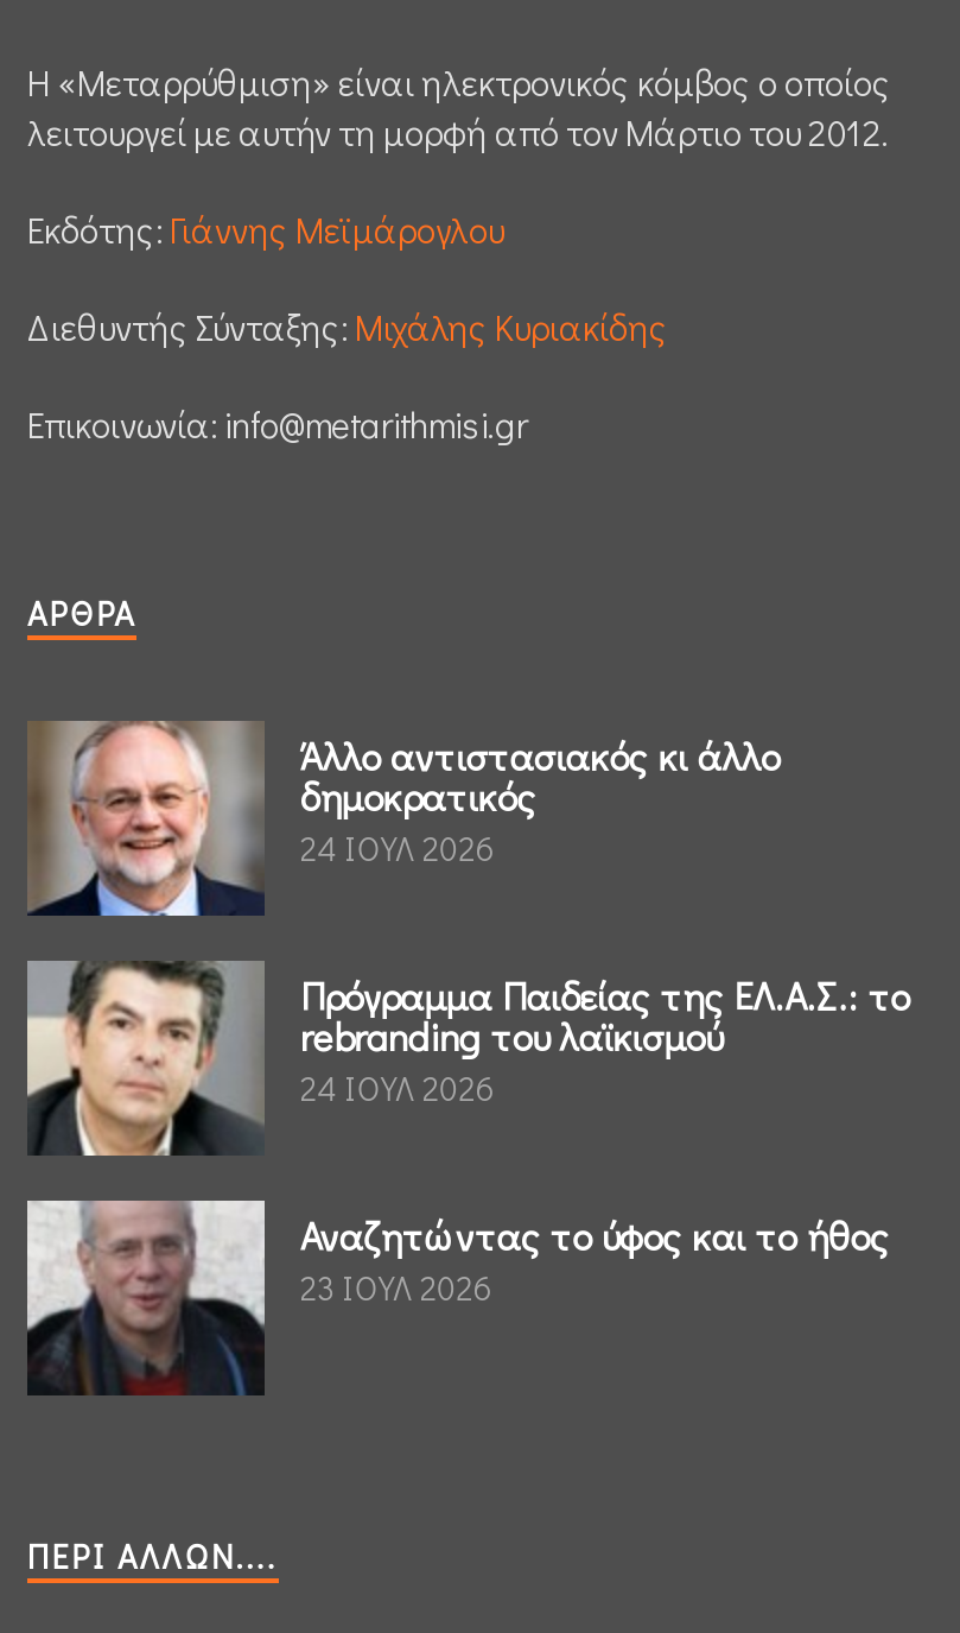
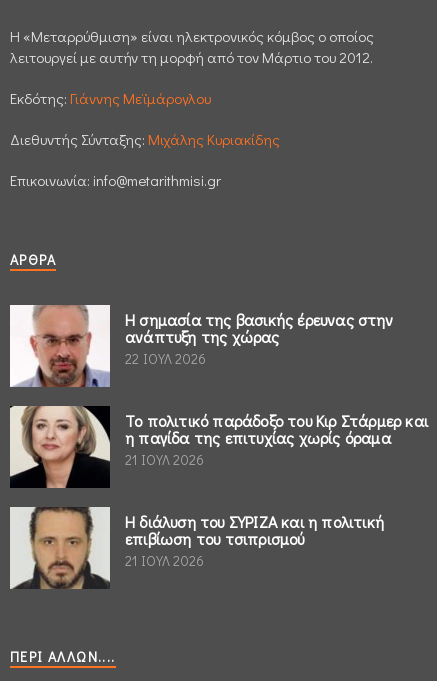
- [image]
- Άλλο αντιστασιακός κι άλλο
- δημοκρατικός
- 24 ΙΟΥΛ 2026
+ [image]
+ Η σημασία της βασικής έρευνας στην
+ ανάπτυξη της χώρας
+ 22 ΙΟΥΛ 2026

- [image]
- Πρόγραμμα Παιδείας της ΕΛ.Α.Σ.: το
- rebranding του λαϊκισμού
- 24 ΙΟΥΛ 2026
+ [image]
+ Το πολιτικό παράδοξο του Κιρ Στάρμερ και
+ η παγίδα της επιτυχίας χωρίς όραμα
+ 21 ΙΟΥΛ 2026

- [image]
- Αναζητώντας το ύφος και το ήθος
- 23 ΙΟΥΛ 2026
+ [image]
+ Η διάλυση του ΣΥΡΙΖΑ και η πολιτική
+ επιβίωση του τσιπρισμού
+ 21 ΙΟΥΛ 2026
